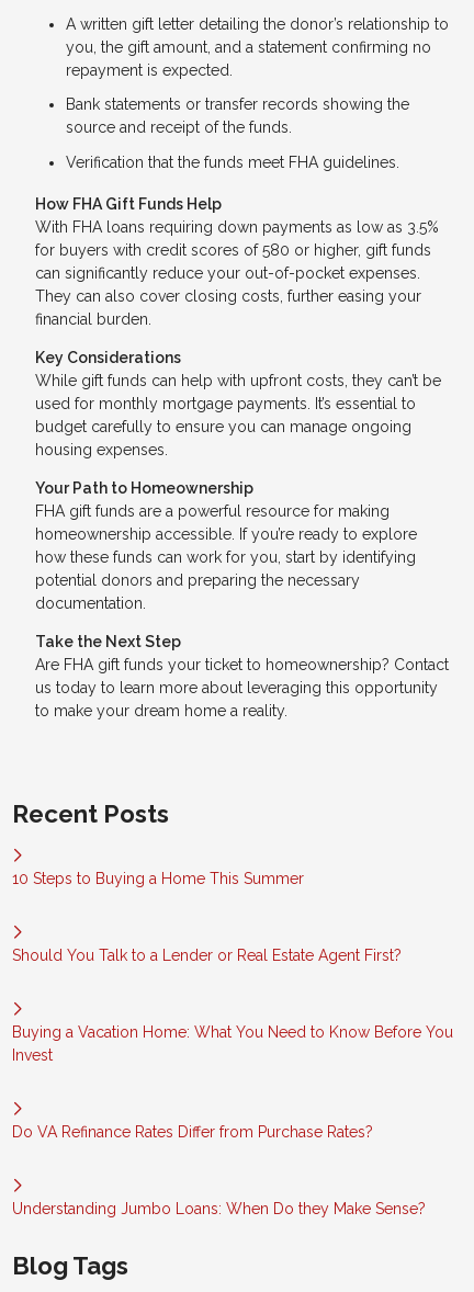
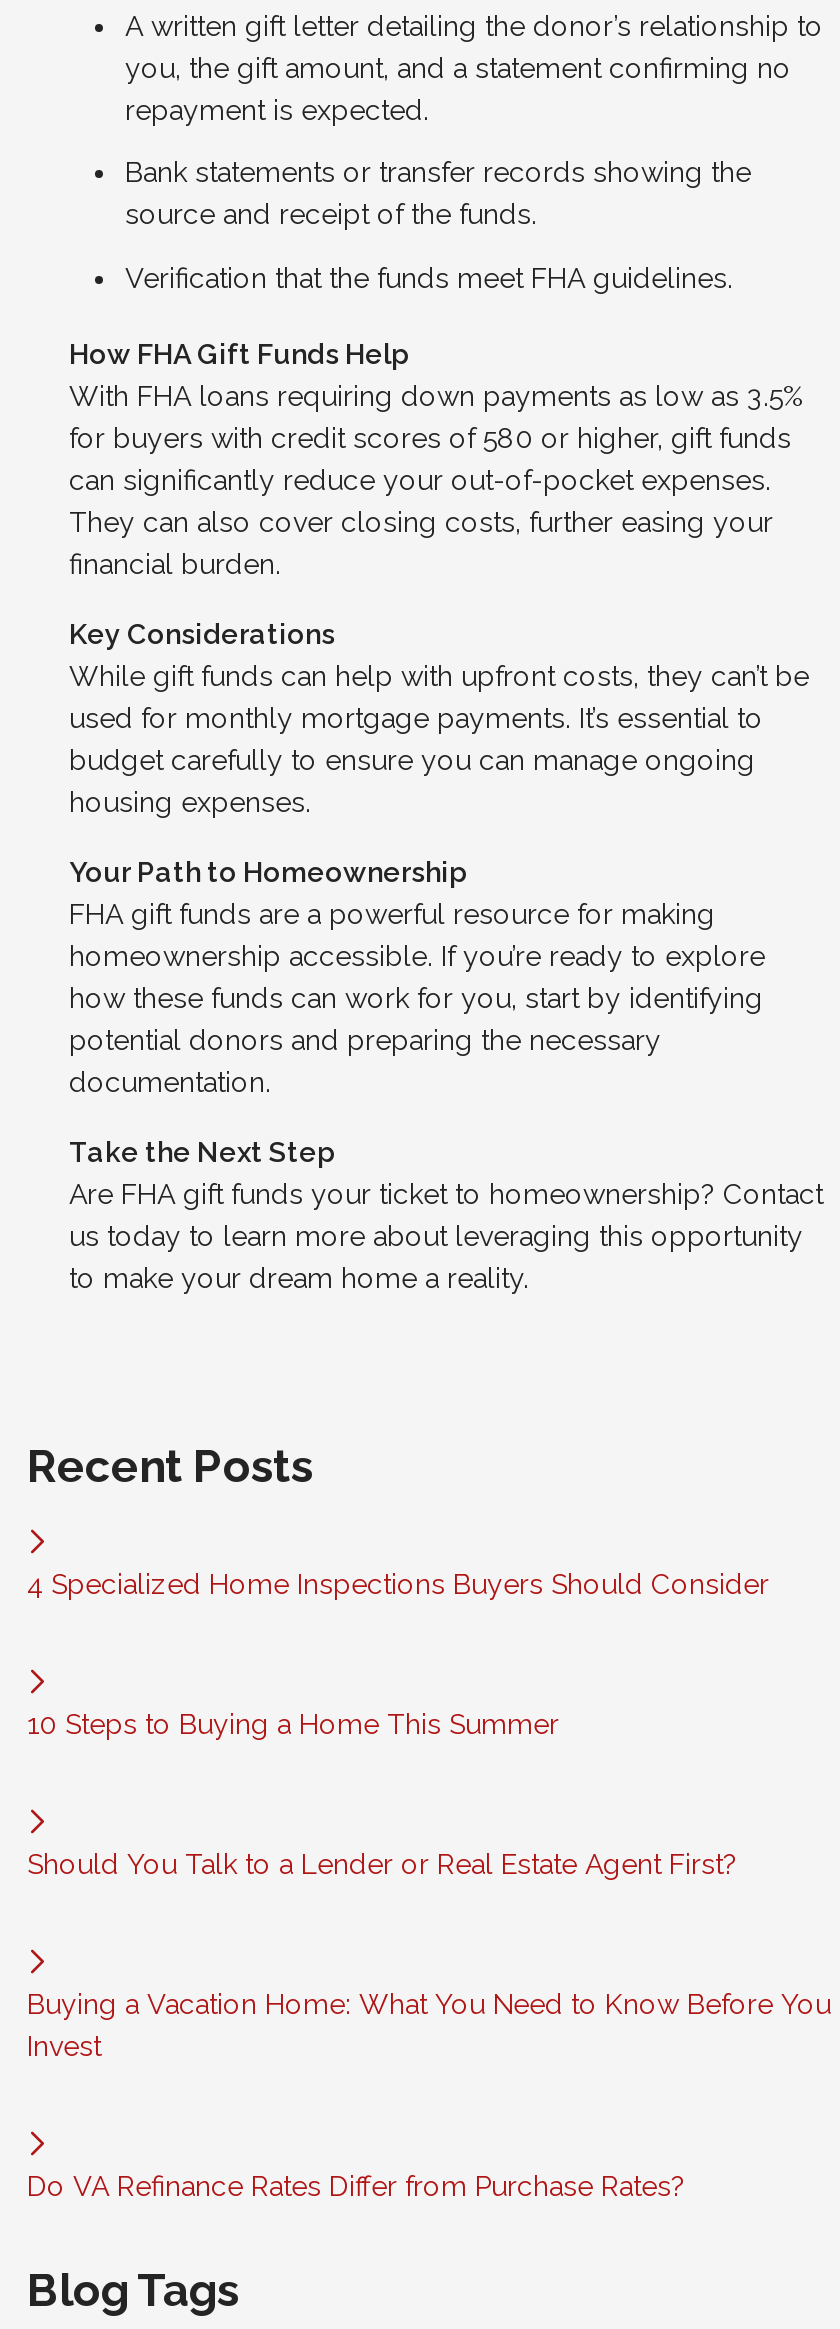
+ 4 Specialized Home Inspections Buyers Should Consider

moved down: 10 Steps to Buying a Home This Summer | Should You Talk to a Lender or Real Estate Agent First? | Buying a Vacation Home: What You Need to Know Before You | Invest | Do VA Refinance Rates Differ from Purchase Rates?

- Understanding Jumbo Loans: When Do they Make Sense?
